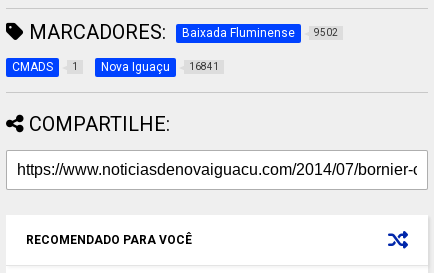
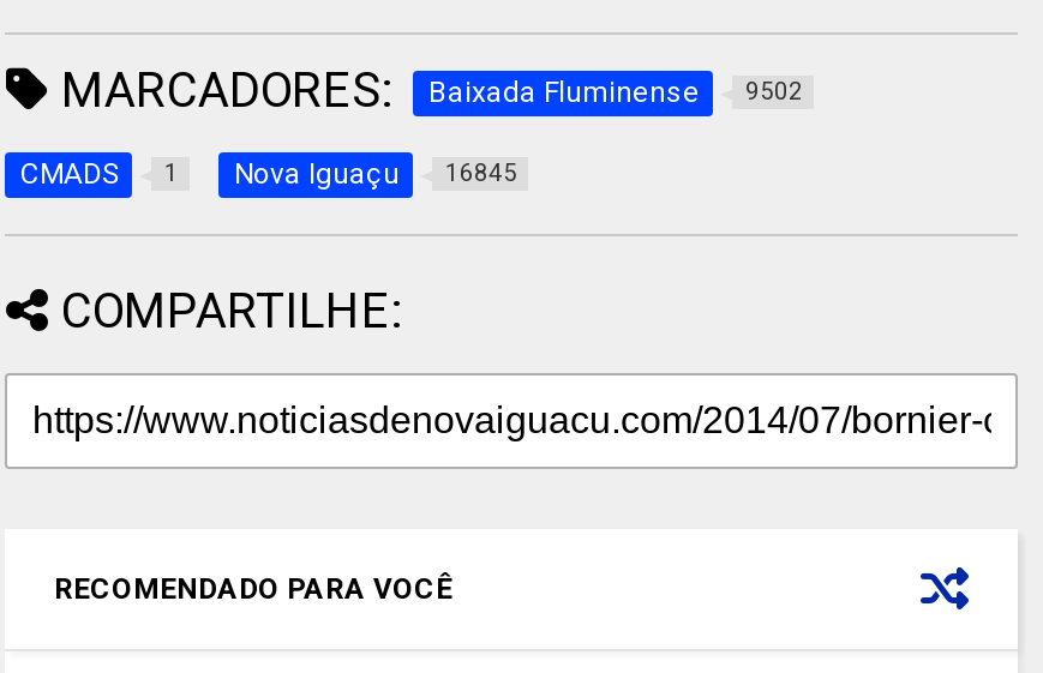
- Nova Iguaçu 16841
+ Nova Iguaçu 16845
